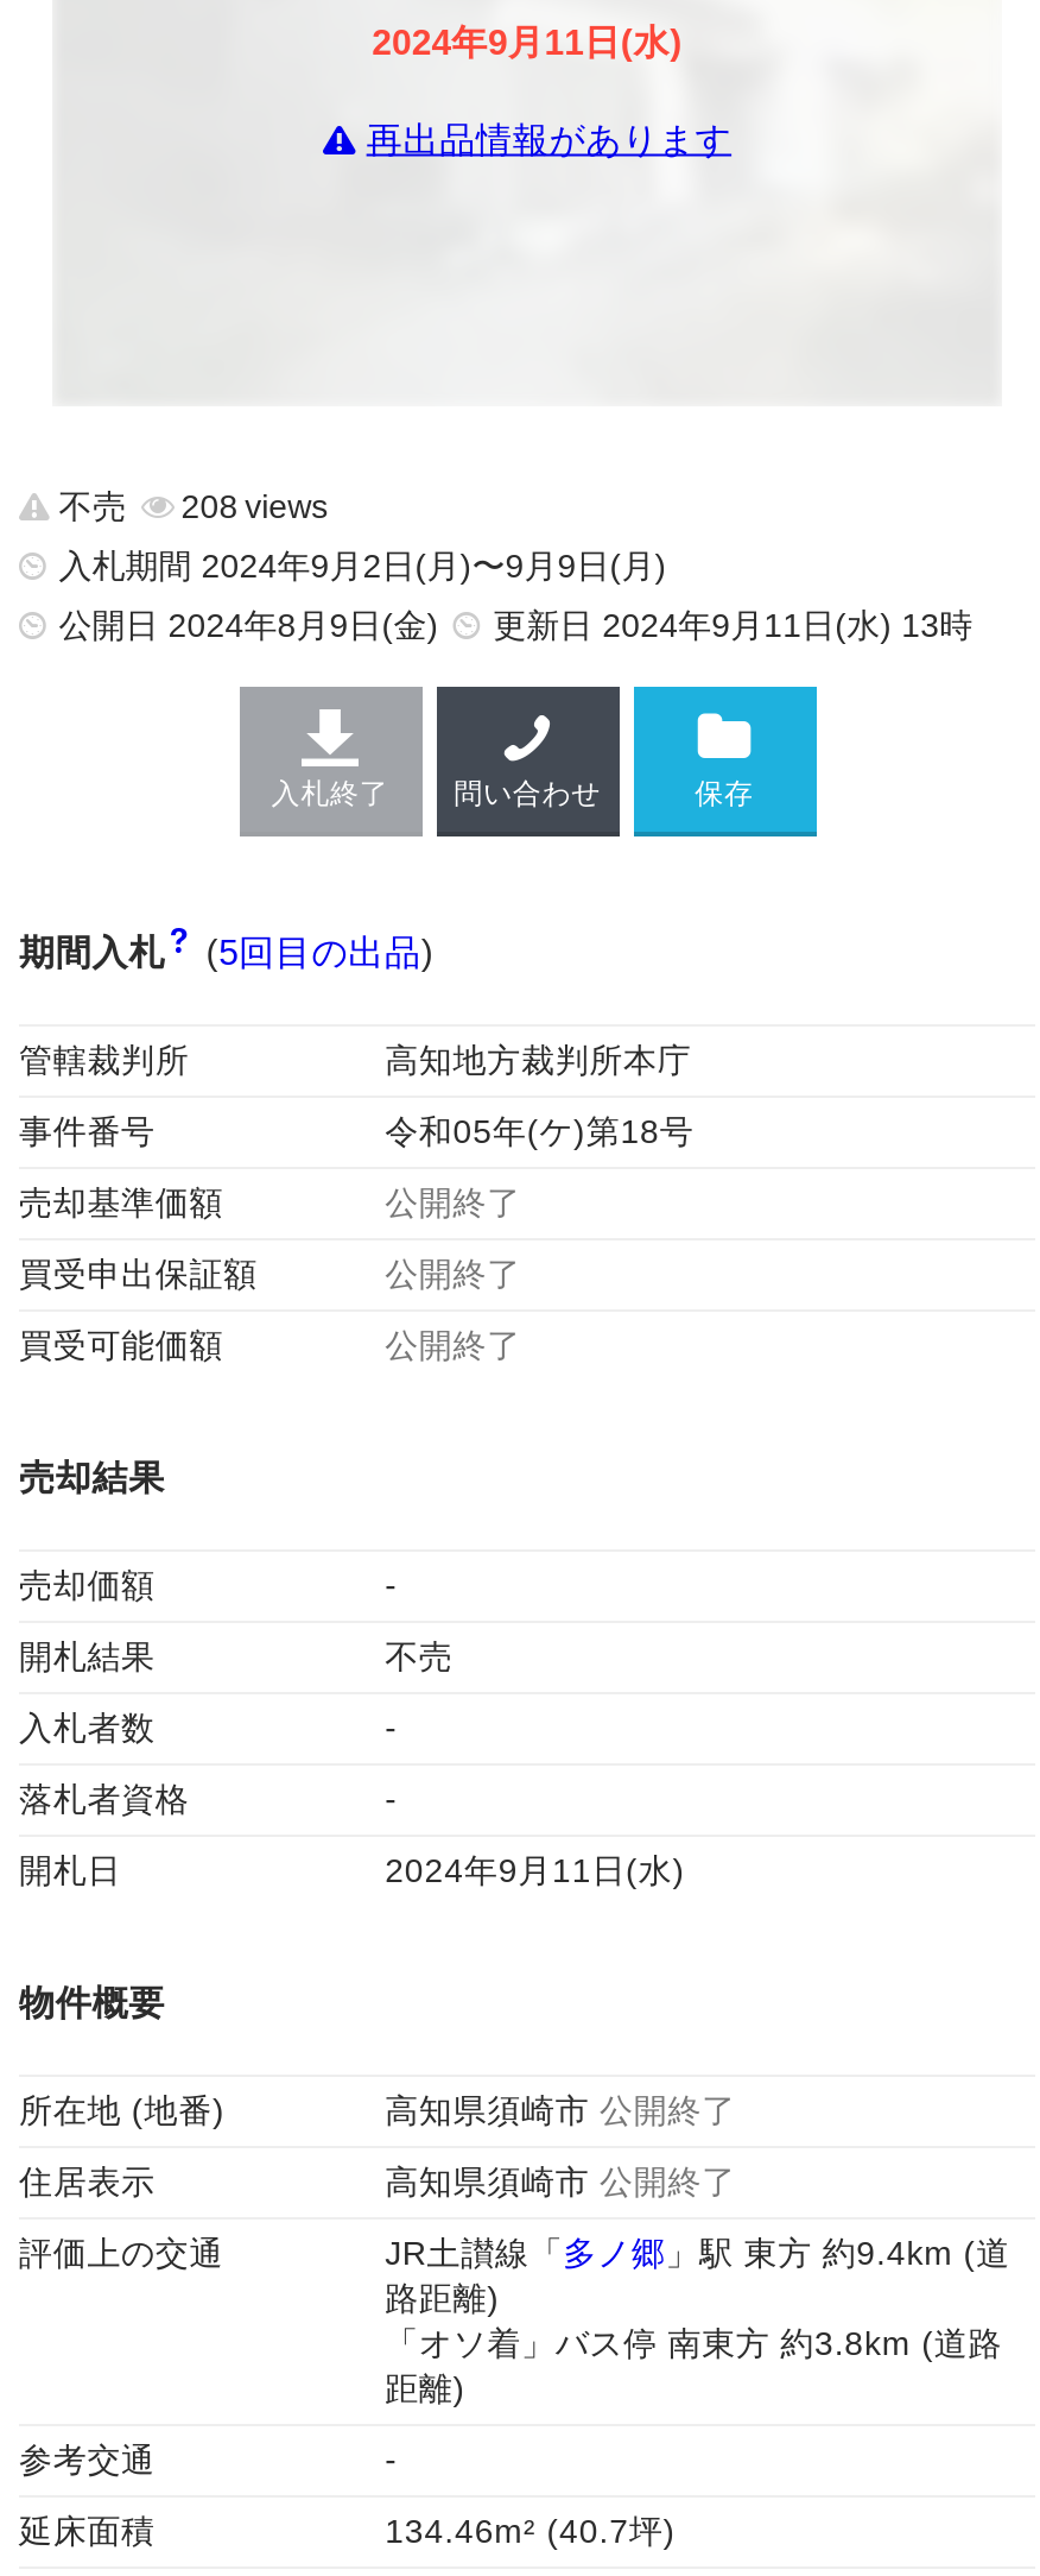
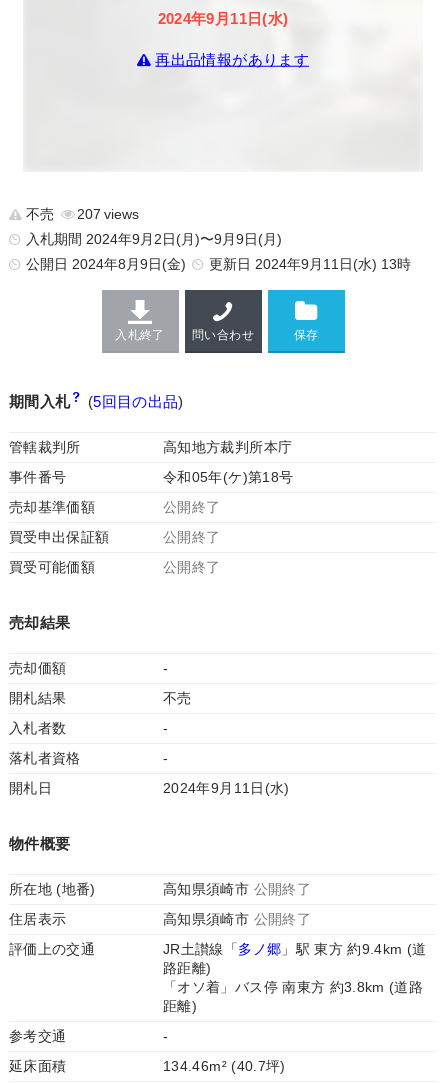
- 不売 208
+ 不売 207
